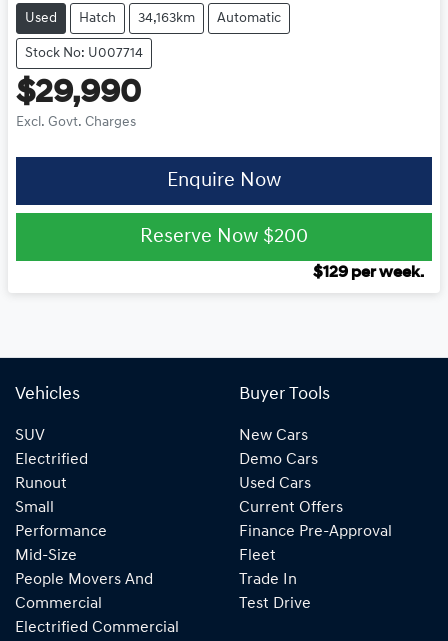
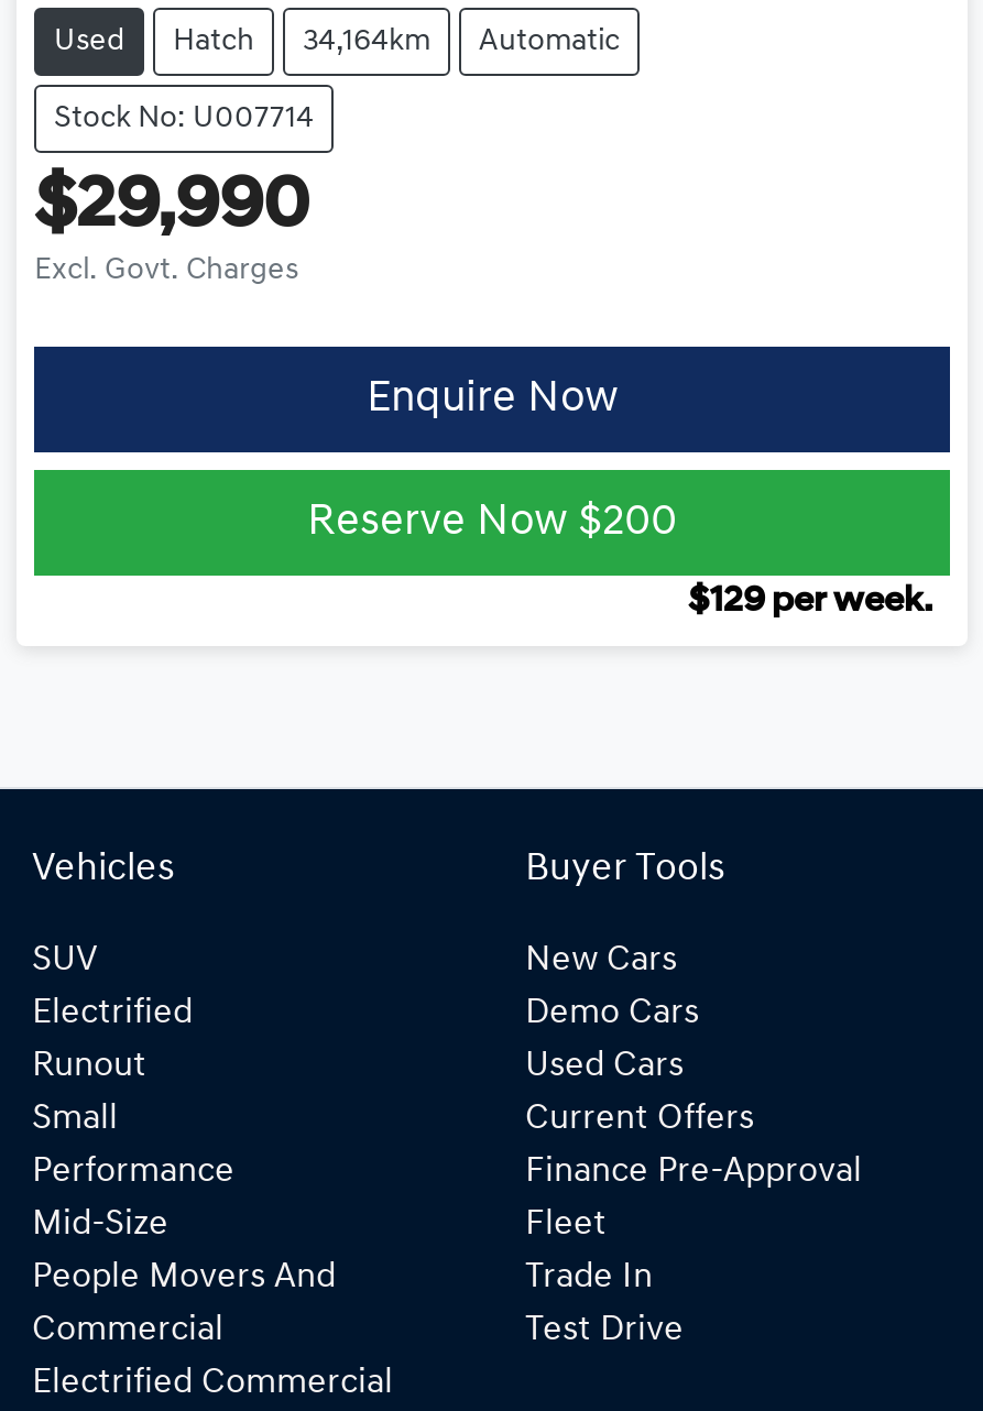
- Used Hatch 34,163km Automatic
+ Used Hatch 34,164km Automatic
